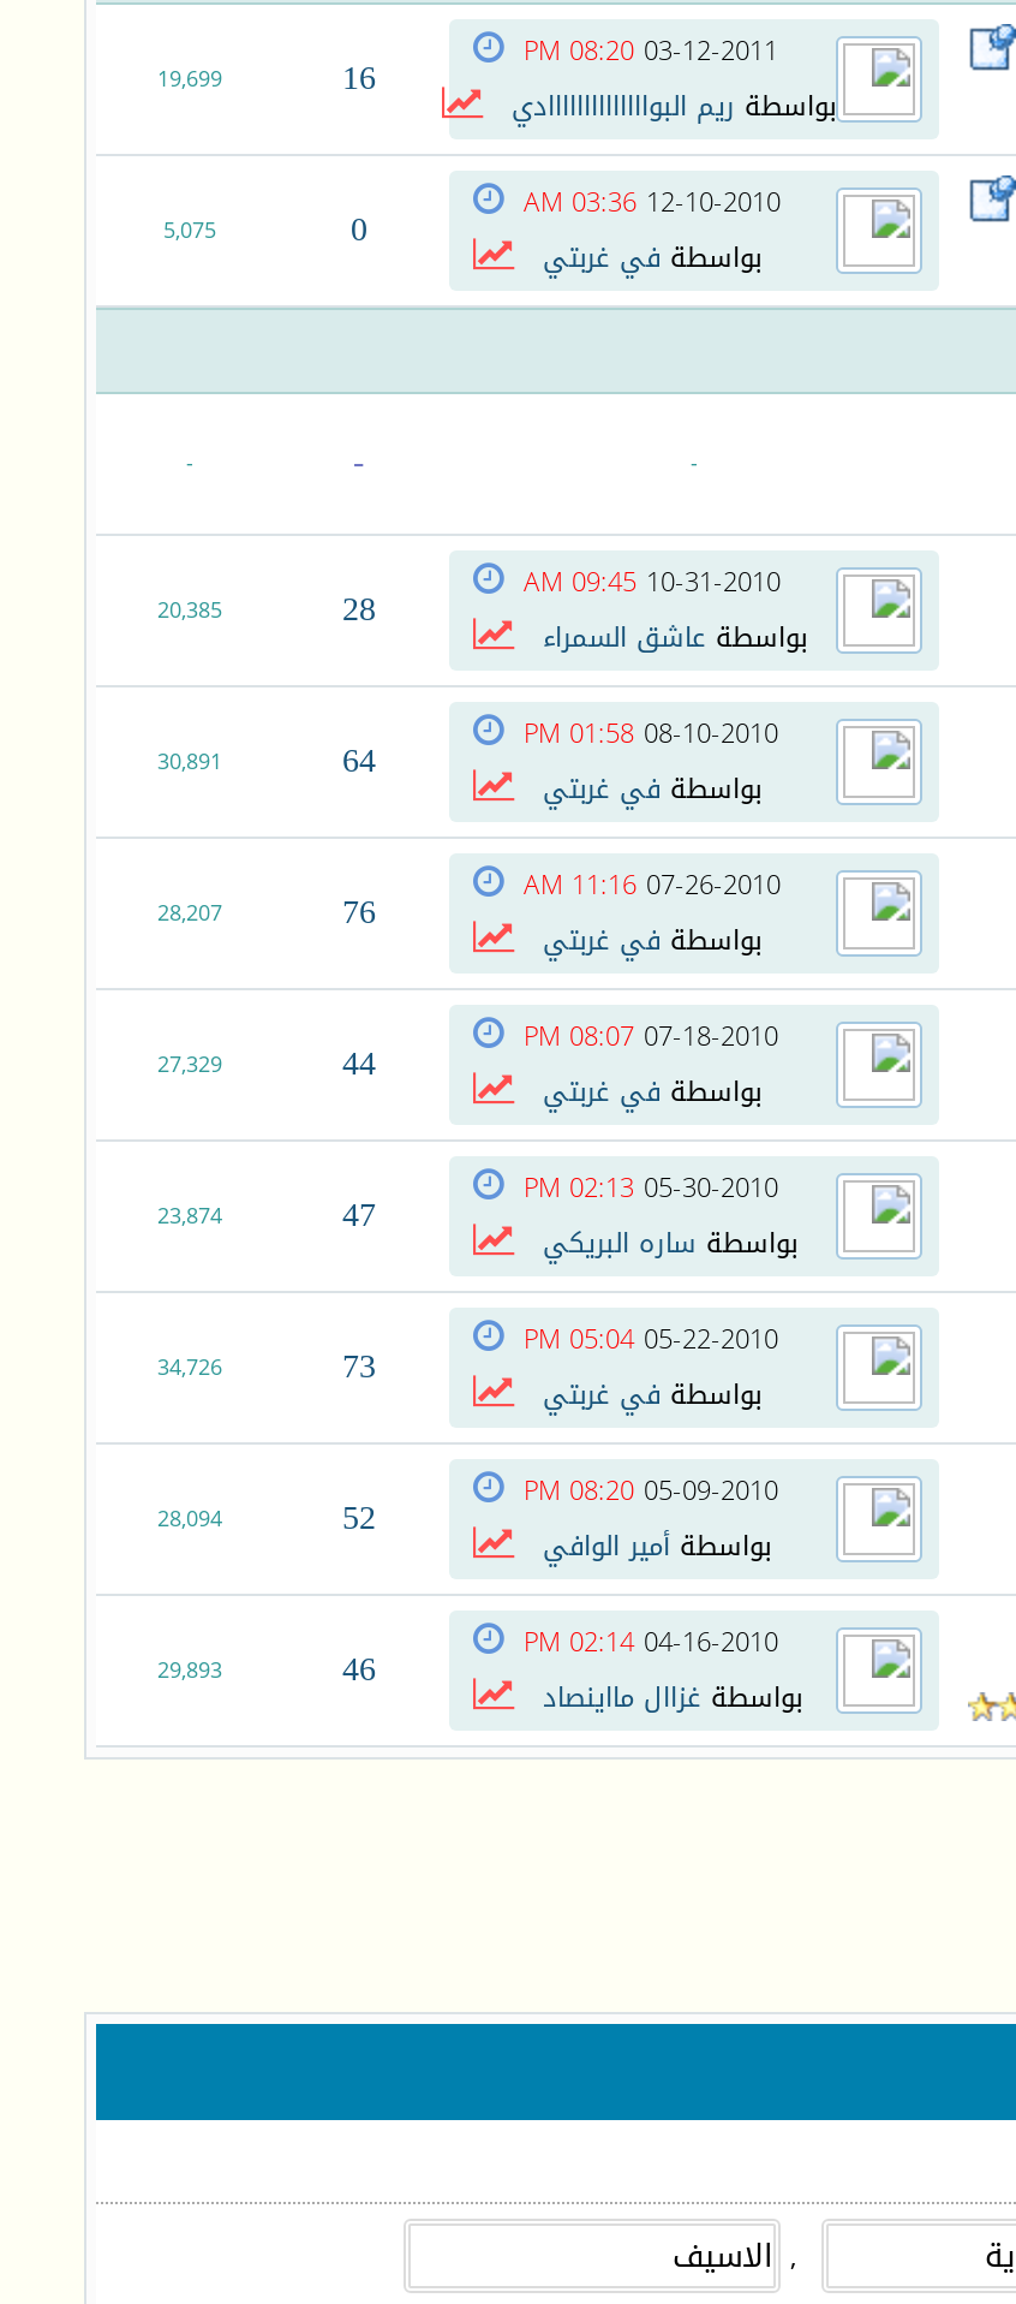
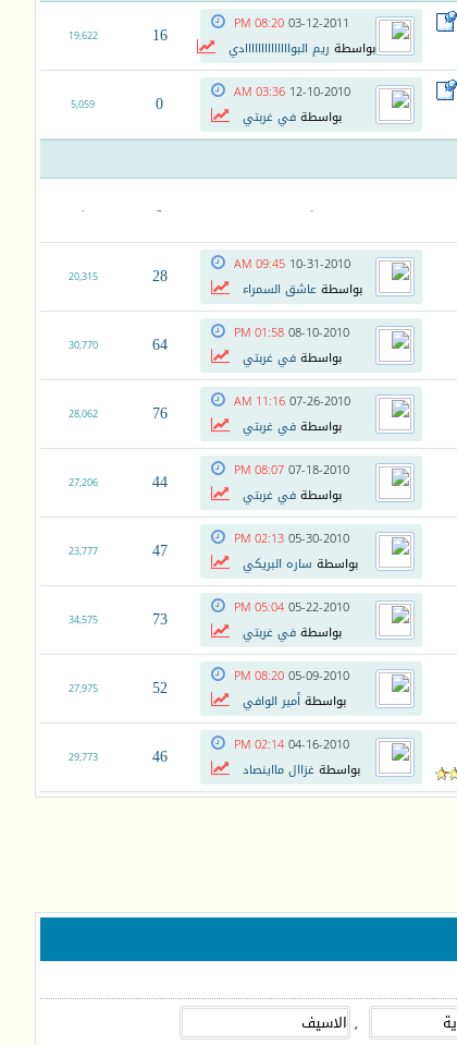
- 19,699
+ 19,622

- 5,075
+ 5,059

- 20,385
+ 20,315

- 30,891
+ 30,770

- 28,207
+ 28,062

- 27,329
+ 27,206

- 23,874
+ 23,777

- 34,726
+ 34,575

- 28,094
+ 27,975

- 29,893
+ 29,773
